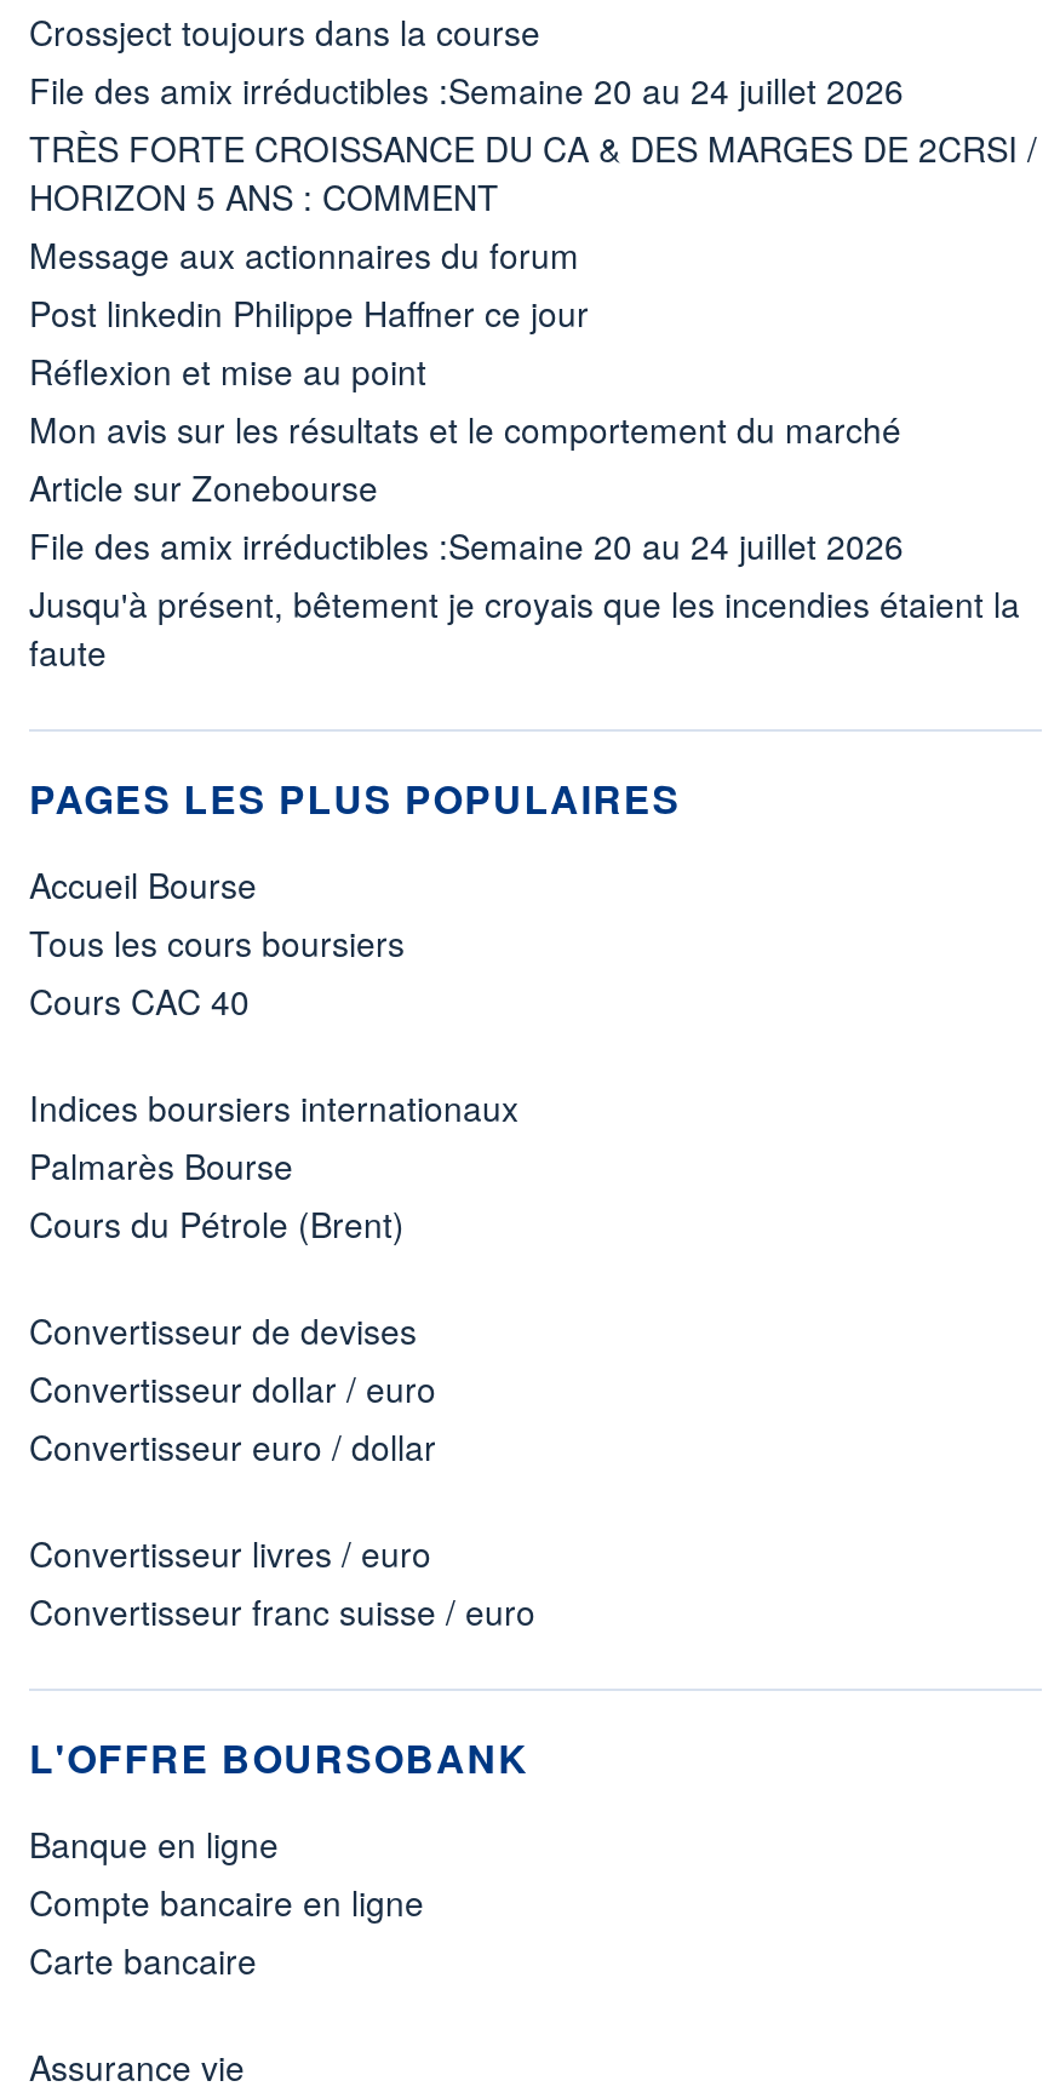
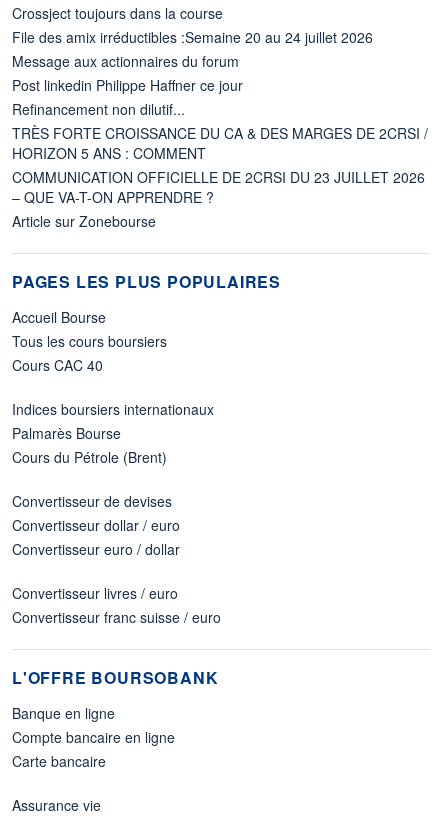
moved down: TRÈS FORTE CROISSANCE DU CA & DES MARGES DE 2CRSI / | HORIZON 5 ANS : COMMENT

- Réflexion et mise au point
- Mon avis sur les résultats et le comportement du marché
+ Refinancement non dilutif...
+ COMMUNICATION OFFICIELLE DE 2CRSI DU 23 JUILLET 2026
+ – QUE VA-T-ON APPRENDRE ?

moved down: Article sur Zonebourse

- File des amix irréductibles :Semaine 20 au 24 juillet 2026
- Jusqu'à présent, bêtement je croyais que les incendies étaient la
- faute
